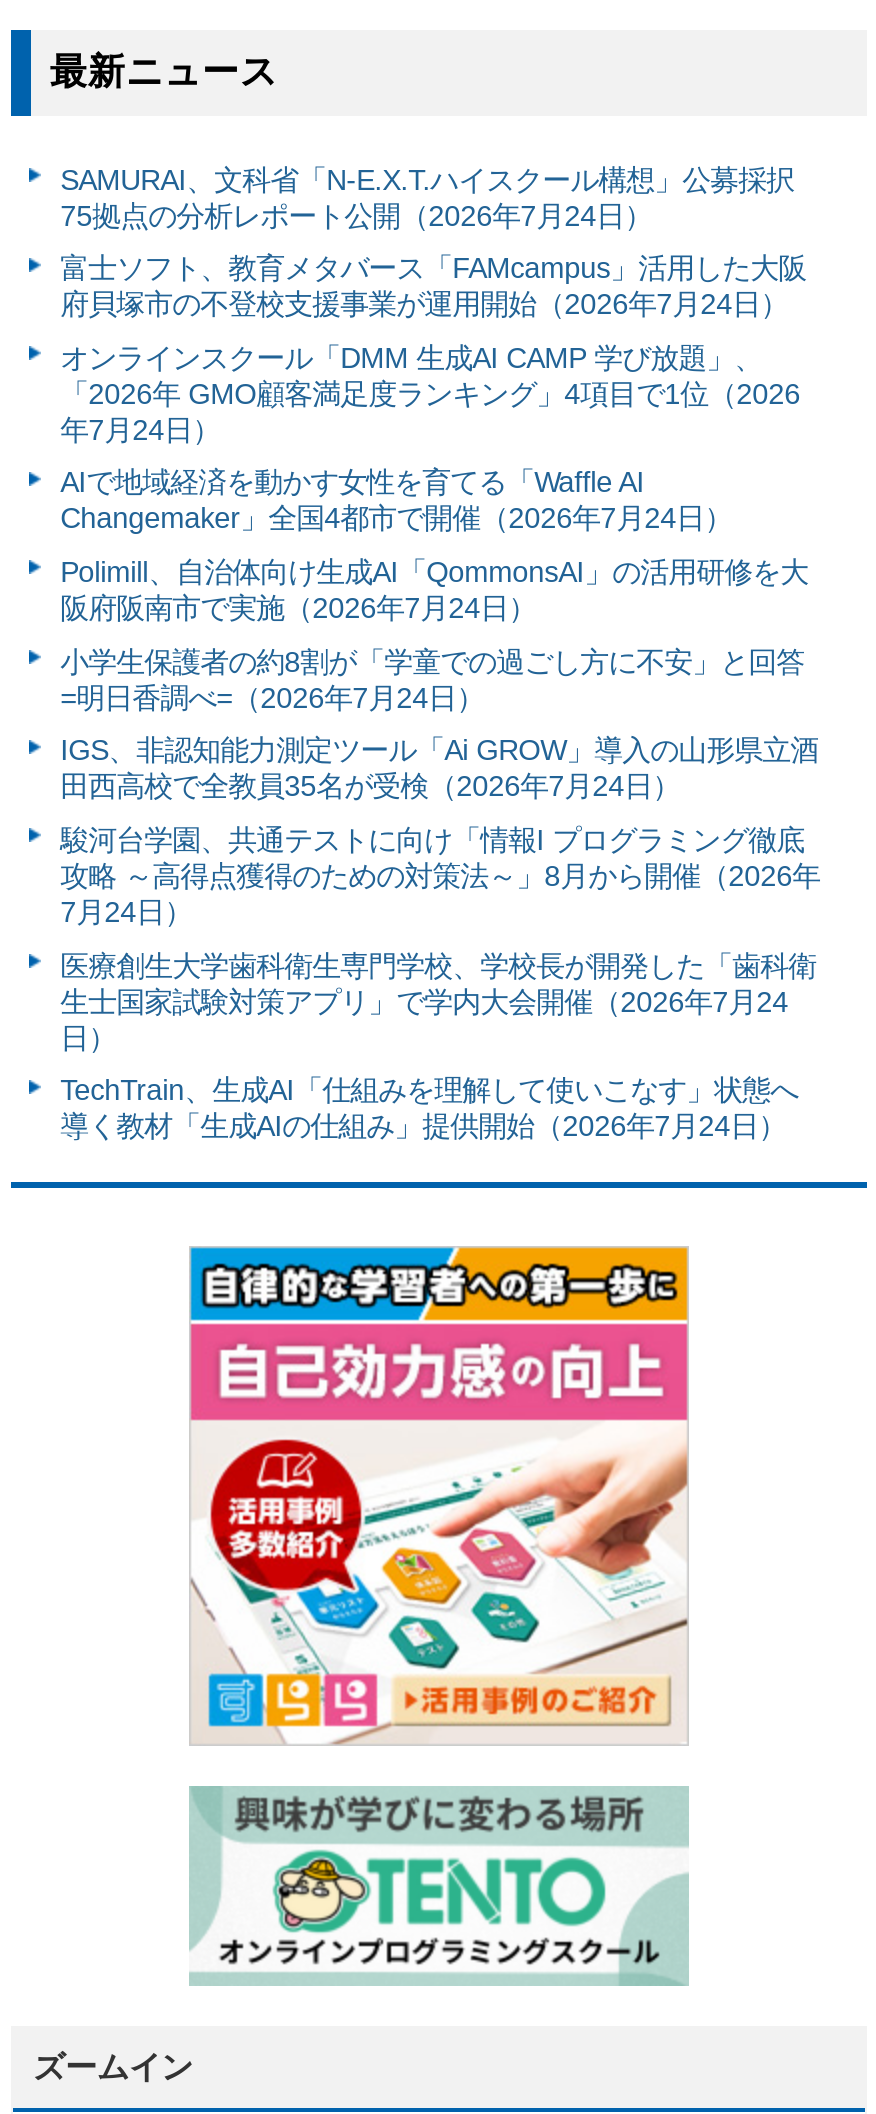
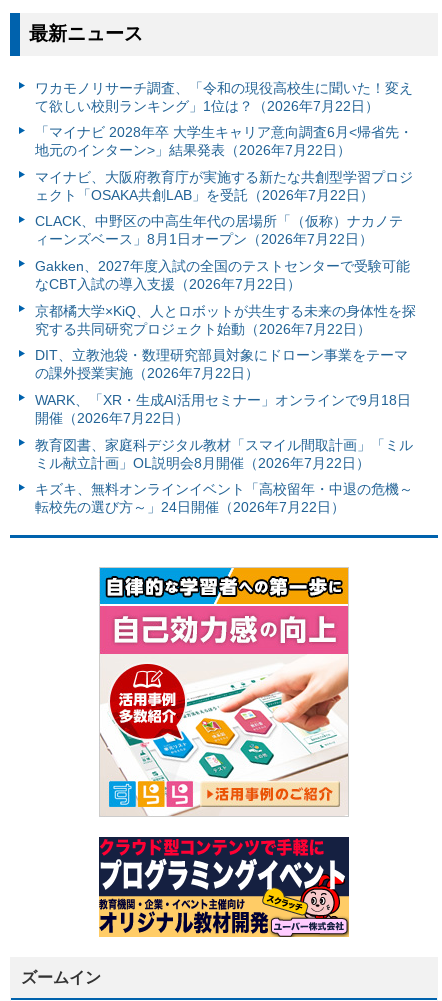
- SAMURAI、文科省「N-E.X.T.ハイスクール構想」公募採択
- 75拠点の分析レポート公開（2026年7月24日）
+ ワカモノリサーチ調査、「令和の現役高校生に聞いた！変え
+ て欲しい校則ランキング」1位は？（2026年7月22日）

- 富⼠ソフト、教育メタバース「FAMcampus」活用した大阪
- 府貝塚市の不登校支援事業が運用開始（2026年7月24日）
+ 「マイナビ 2028年卒 大学生キャリア意向調査6月<帰省先・
+ 地元のインターン>」結果発表（2026年7月22日）

- オンラインスクール「DMM 生成AI CAMP 学び放題」、
- 「2026年 GMO顧客満足度ランキング」4項目で1位（2026
- 年7月24日）
+ マイナビ、大阪府教育庁が実施する新たな共創型学習プロジ
+ ェクト「OSAKA共創LAB」を受託（2026年7月22日）

- AIで地域経済を動かす女性を育てる「Waffle AI
- Changemaker」全国4都市で開催（2026年7月24日）
+ CLACK、中野区の中高生年代の居場所「（仮称）ナカノテ
+ ィーンズベース」8月1日オープン（2026年7月22日）

- Polimill、自治体向け生成AI「QommonsAI」の活用研修を大
- 阪府阪南市で実施（2026年7月24日）
+ Gakken、2027年度入試の全国のテストセンターで受験可能
+ なCBT入試の導入支援（2026年7月22日）

- 小学生保護者の約8割が「学童での過ごし方に不安」と回答
- =明日香調べ=（2026年7月24日）
+ 京都橘大学×KiQ、人とロボットが共生する未来の身体性を探
+ 究する共同研究プロジェクト始動（2026年7月22日）

- IGS、非認知能力測定ツール「Ai GROW」導入の山形県立酒
- 田西高校で全教員35名が受検（2026年7月24日）
+ DIT、立教池袋・数理研究部員対象にドローン事業をテーマ
+ の課外授業実施（2026年7月22日）

- 駿河台学園、共通テストに向け「情報I プログラミング徹底
- 攻略 ～高得点獲得のための対策法～」8月から開催（2026年
- 7月24日）
+ WARK、「XR・生成AI活用セミナー」オンラインで9月18日
+ 開催（2026年7月22日）

- 医療創生大学歯科衛生専門学校、学校長が開発した「歯科衛
- 生士国家試験対策アプリ」で学内大会開催（2026年7月24
- 日）
+ 教育図書、家庭科デジタル教材「スマイル間取計画」「ミル
+ ミル献立計画」OL説明会8月開催（2026年7月22日）

- TechTrain、生成AI「仕組みを理解して使いこなす」状態へ
- 導く教材「生成AIの仕組み」提供開始（2026年7月24日）
+ キズキ、無料オンラインイベント「高校留年・中退の危機～
+ 転校先の選び方～」24日開催（2026年7月22日）

- [image]
+ [image]
